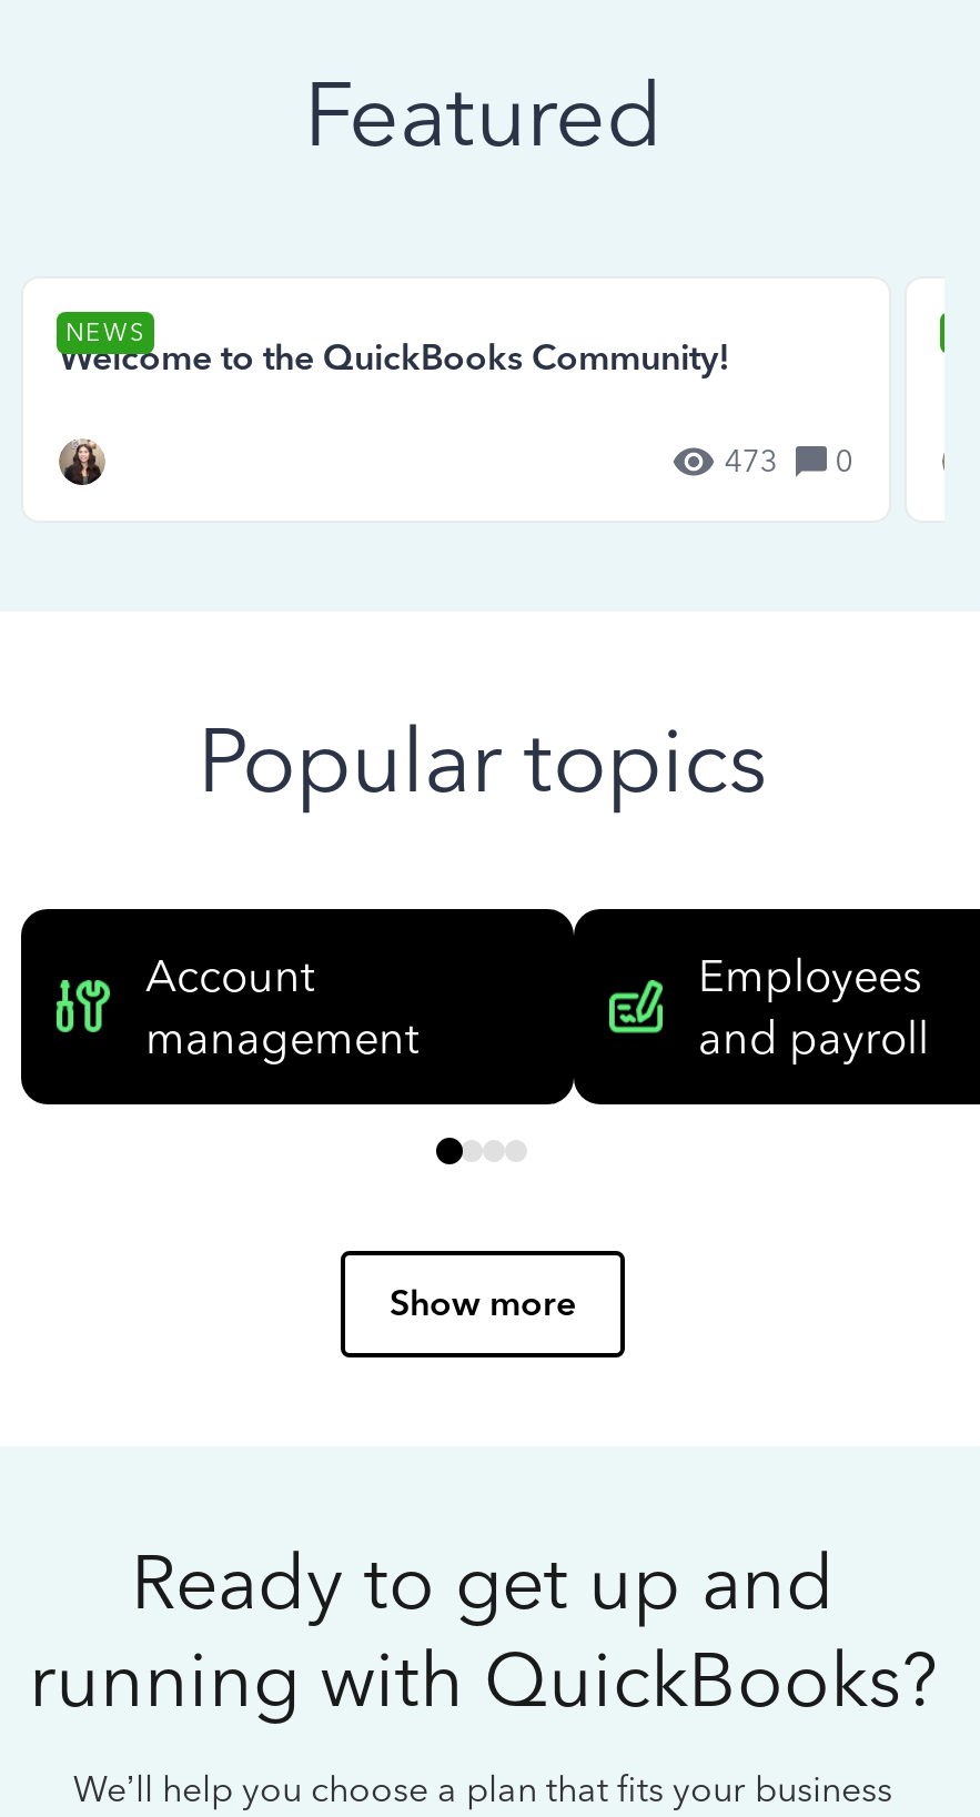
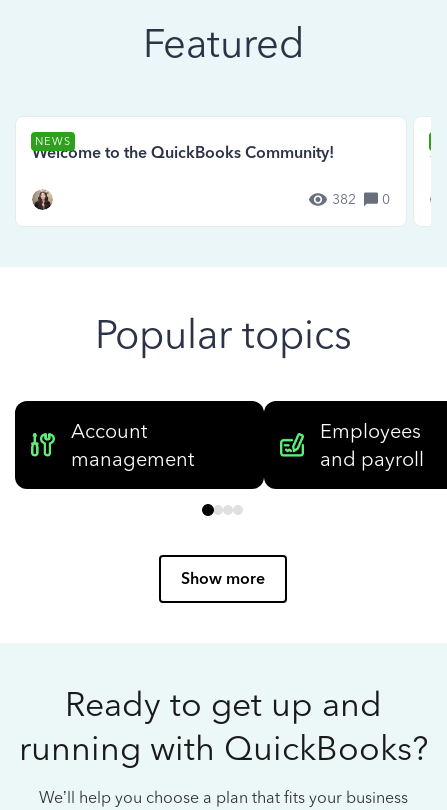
- 473 0
+ 382 0
